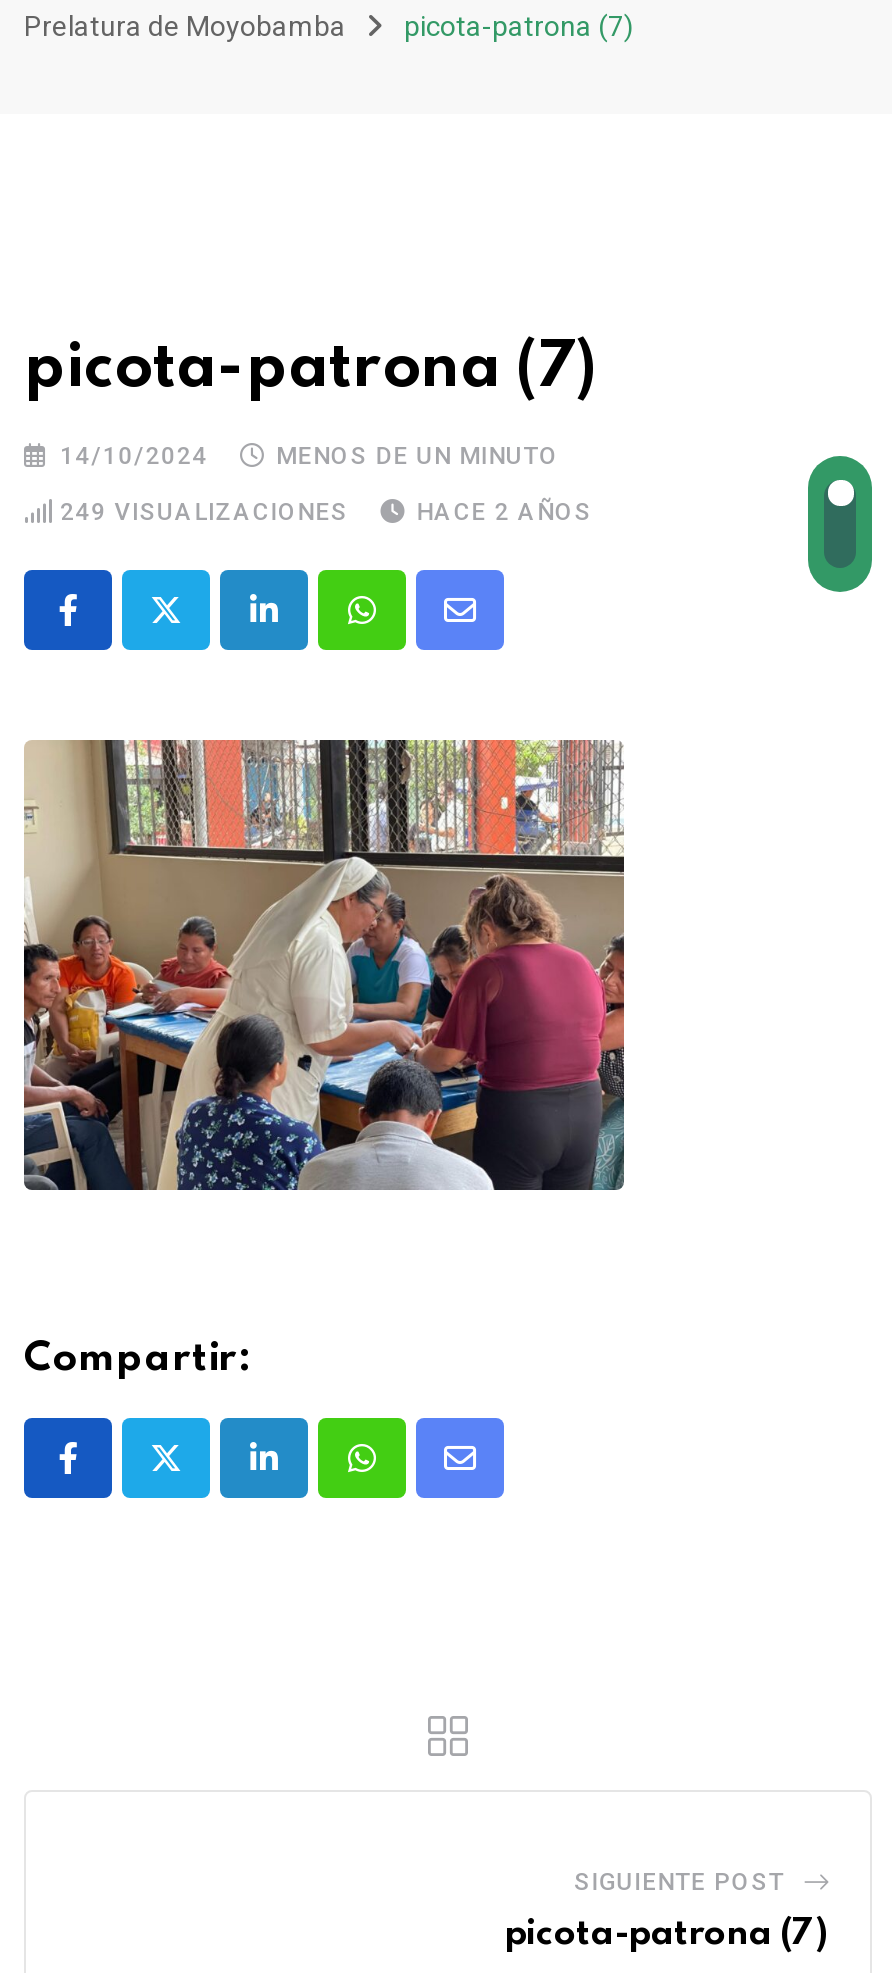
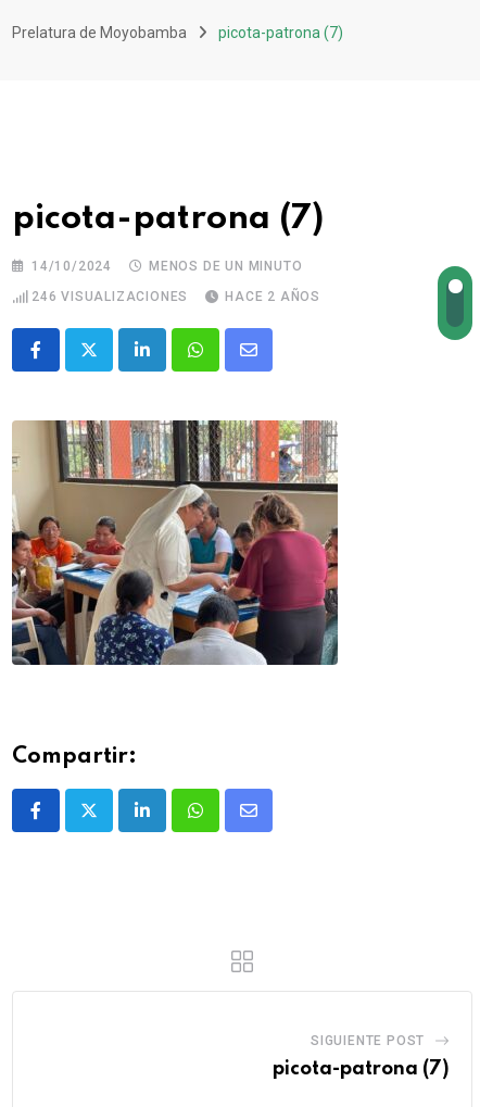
- 249 VISUALIZACIONES
+ 246 VISUALIZACIONES
